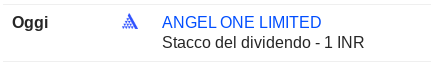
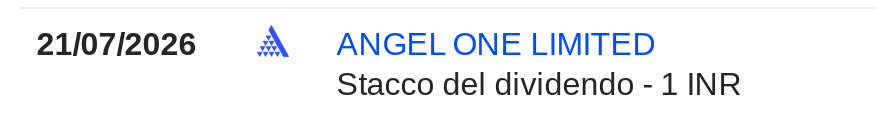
- Oggi
+ 21/07/2026
